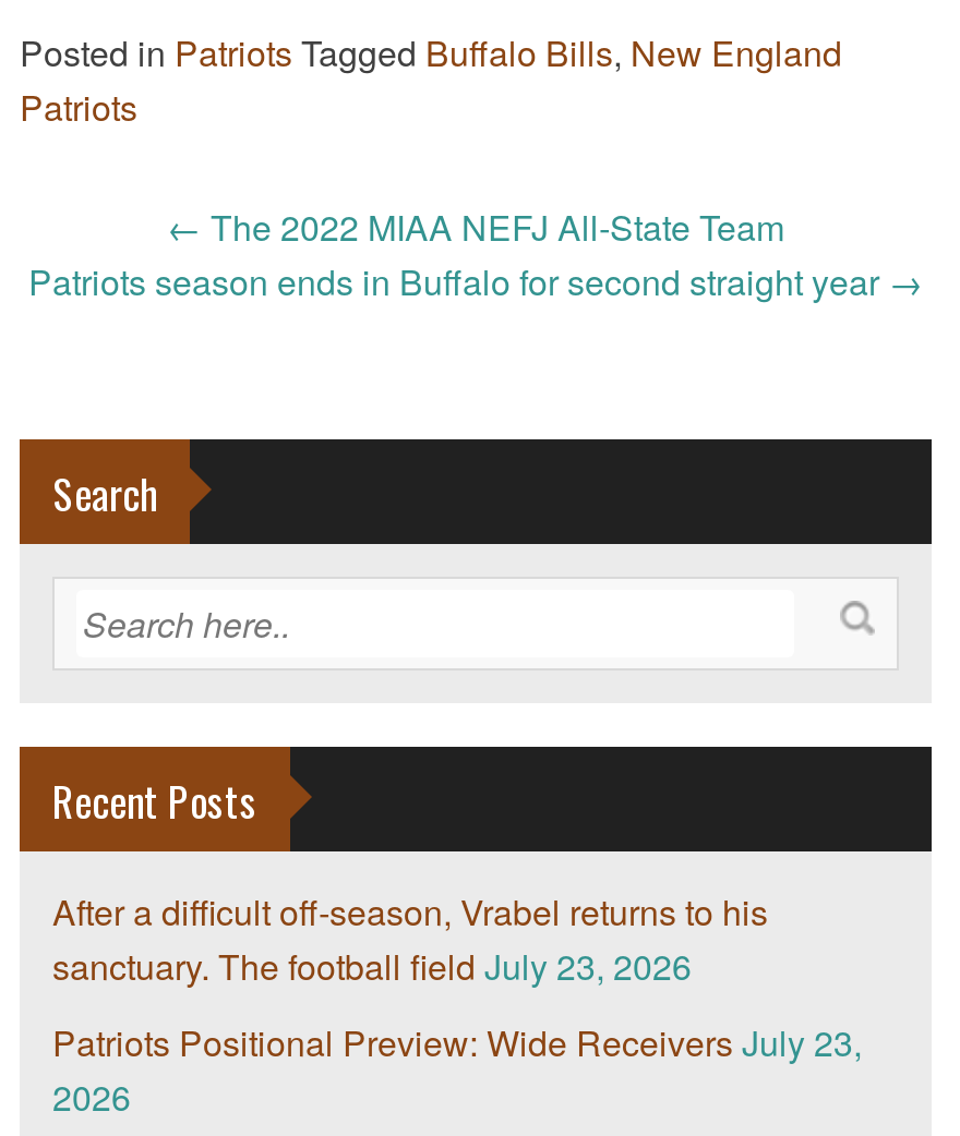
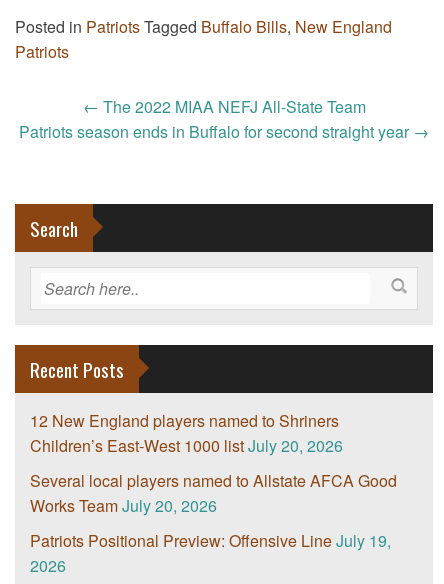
- After a difficult off-season, Vrabel returns to his
- sanctuary. The football field July 23, 2026
- Patriots Positional Preview: Wide Receivers July 23,
+ 12 New England players named to Shriners
+ Children’s East-West 1000 list July 20, 2026
+ Several local players named to Allstate AFCA Good
+ Works Team July 20, 2026
+ Patriots Positional Preview: Offensive Line July 19,
